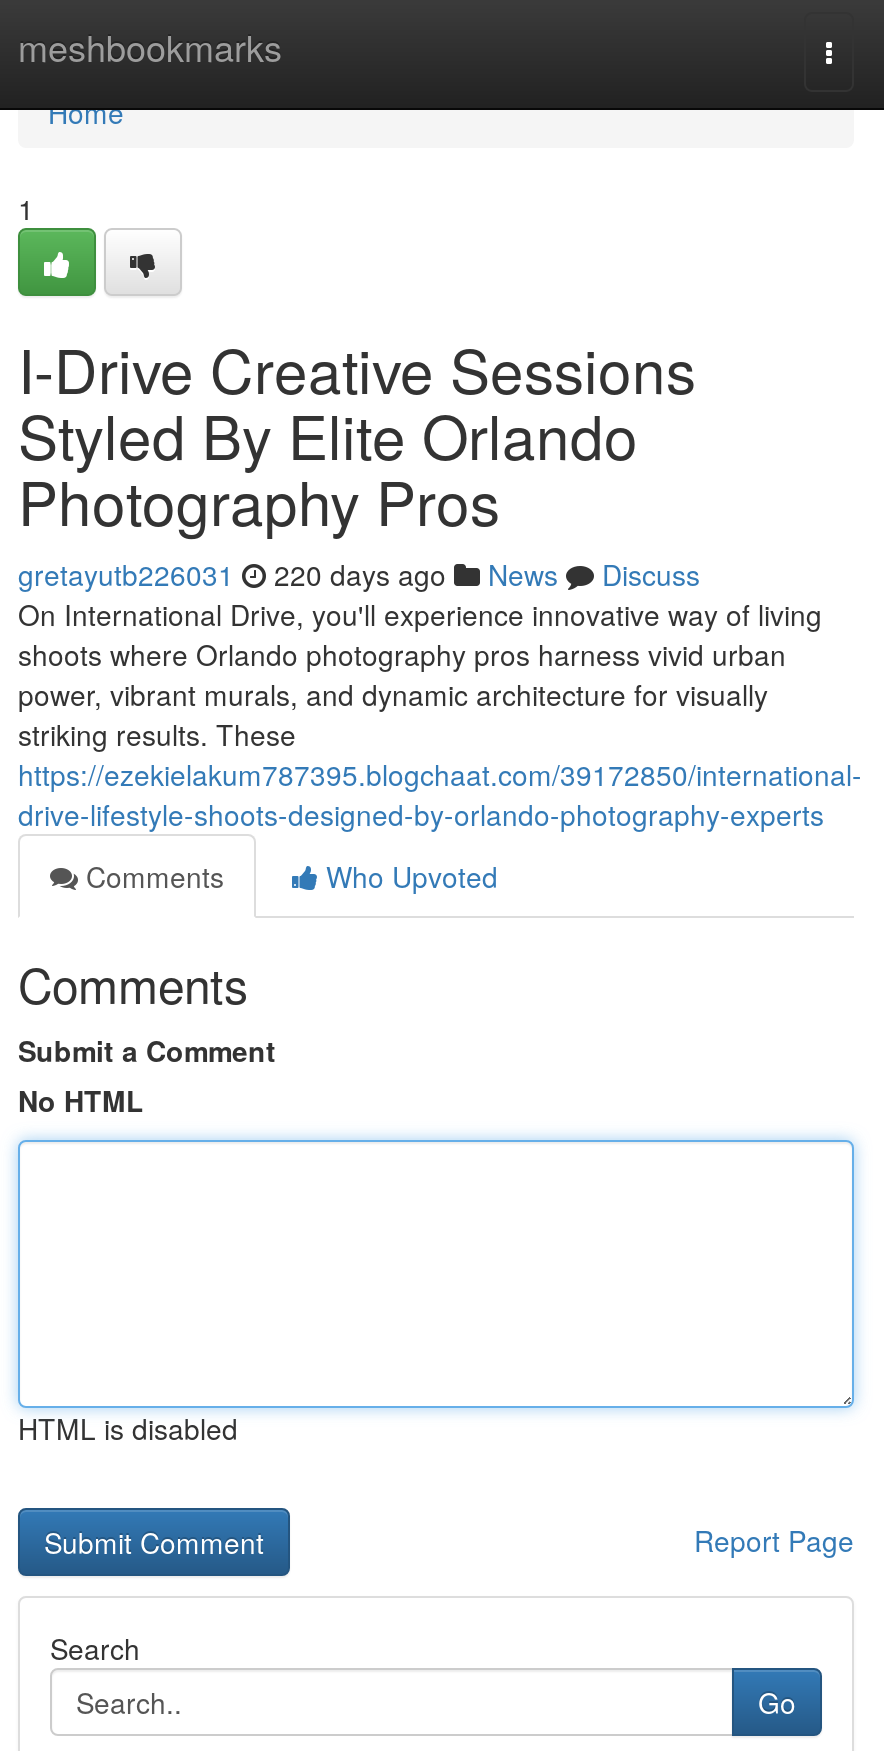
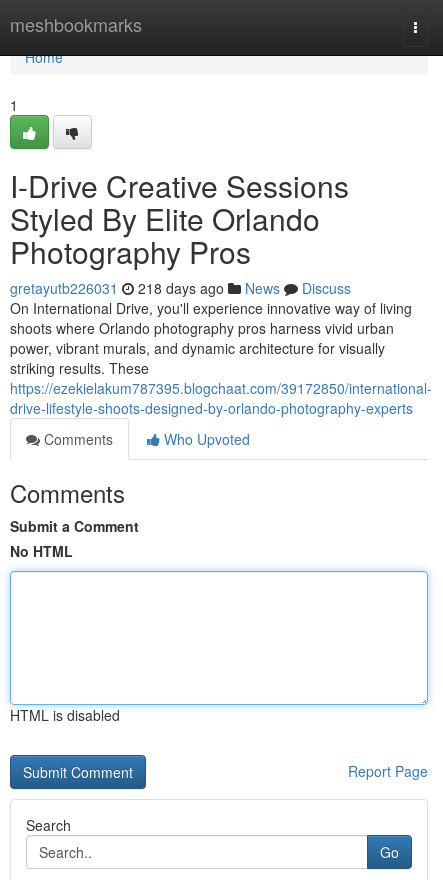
- gretayutb226031 220 days ago News Discuss
+ gretayutb226031 218 days ago News Discuss
